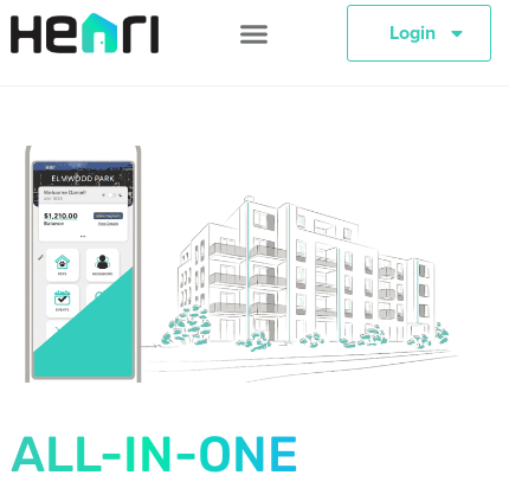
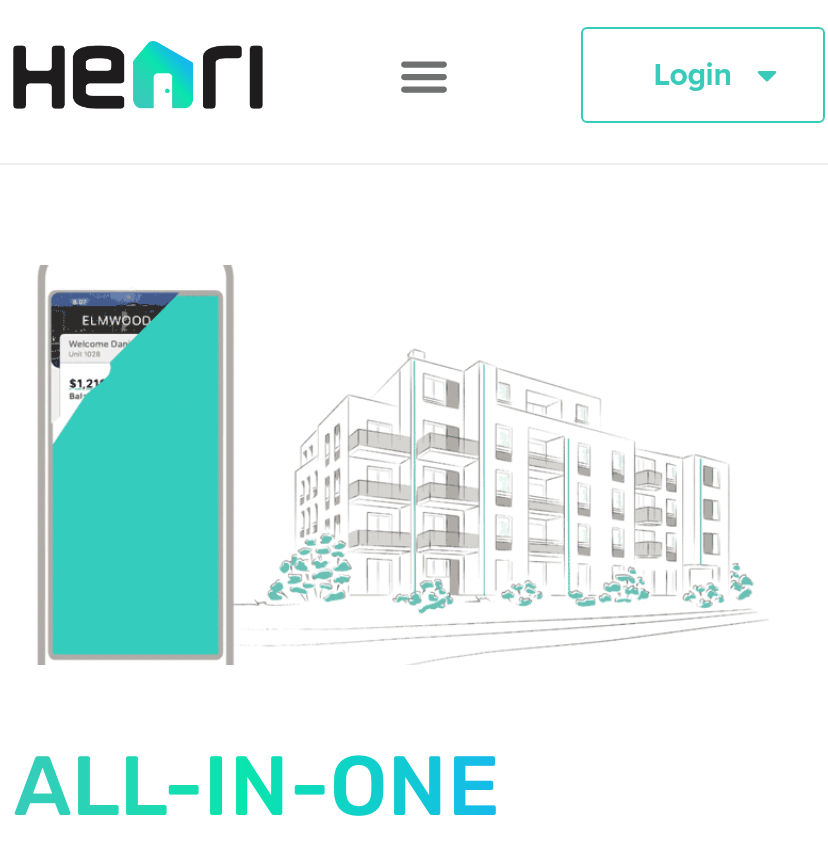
- [image]
+ [image]
